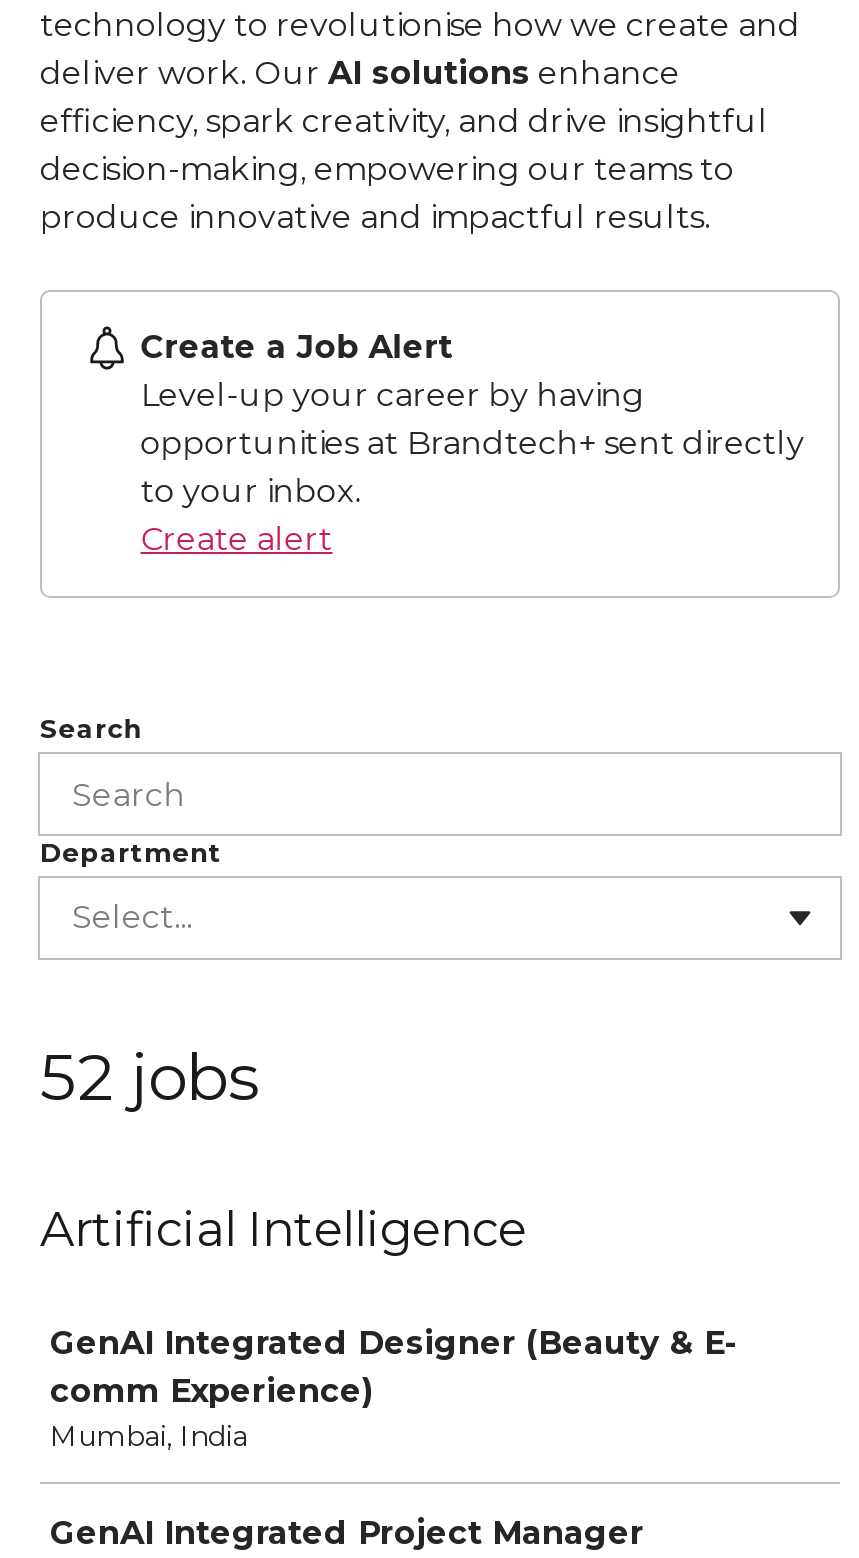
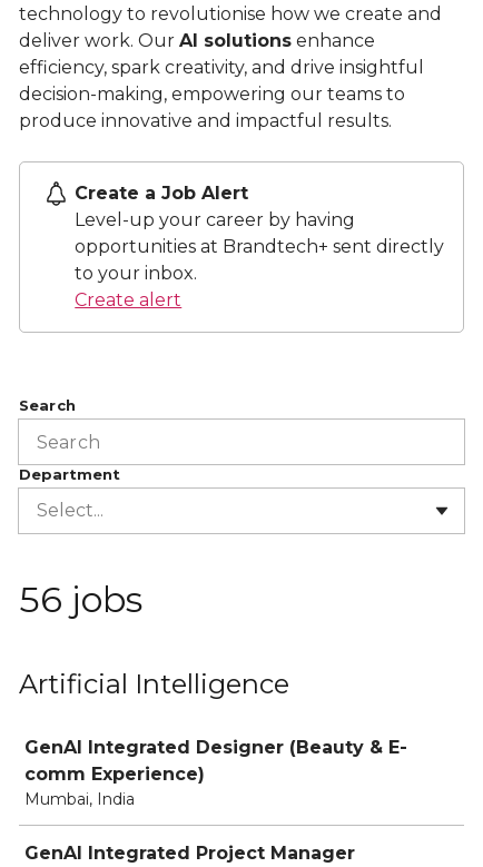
- 52 jobs
+ 56 jobs
